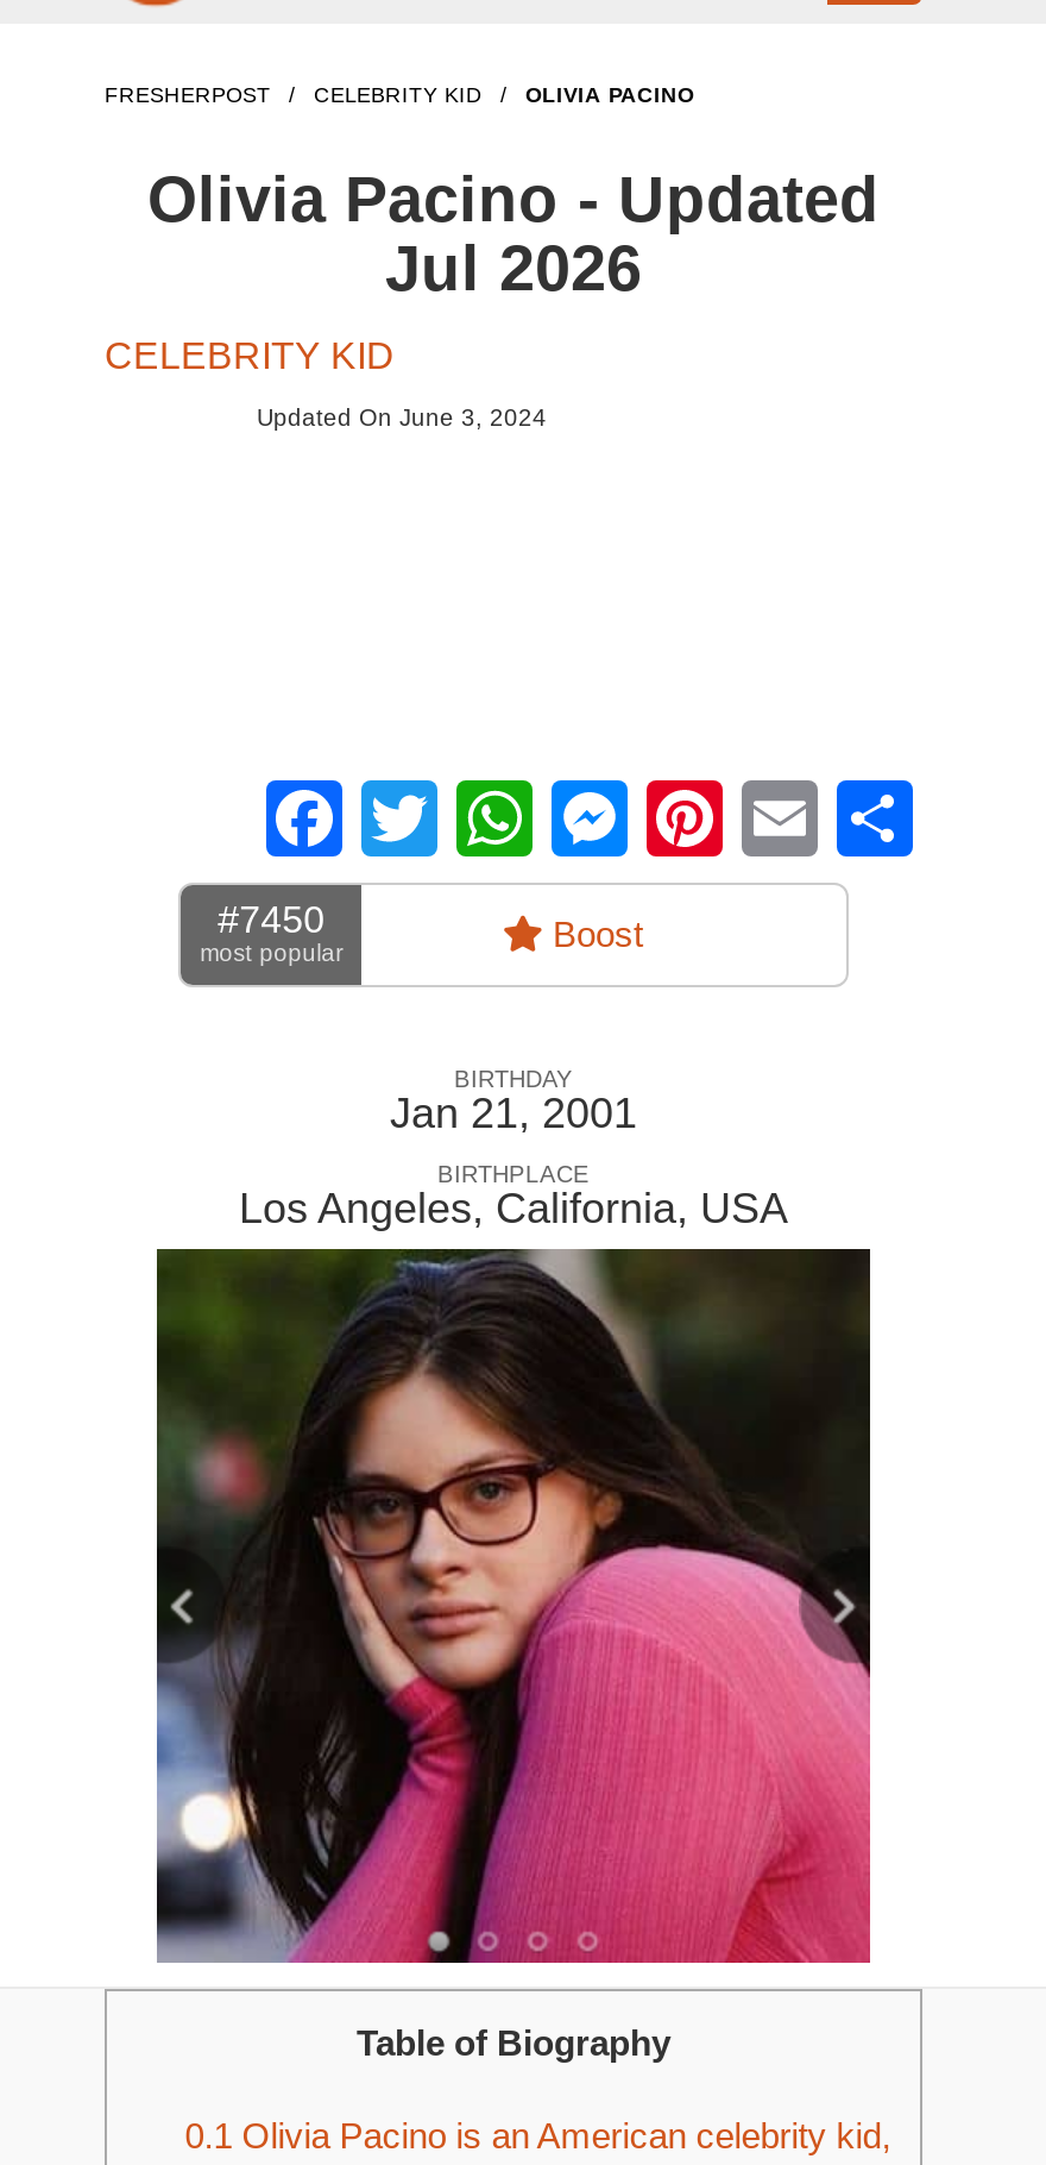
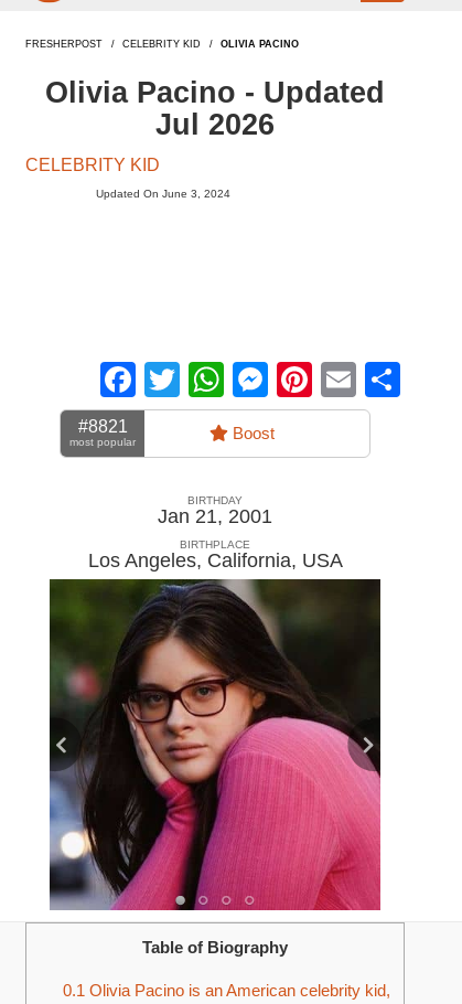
- #7450
+ #8821
